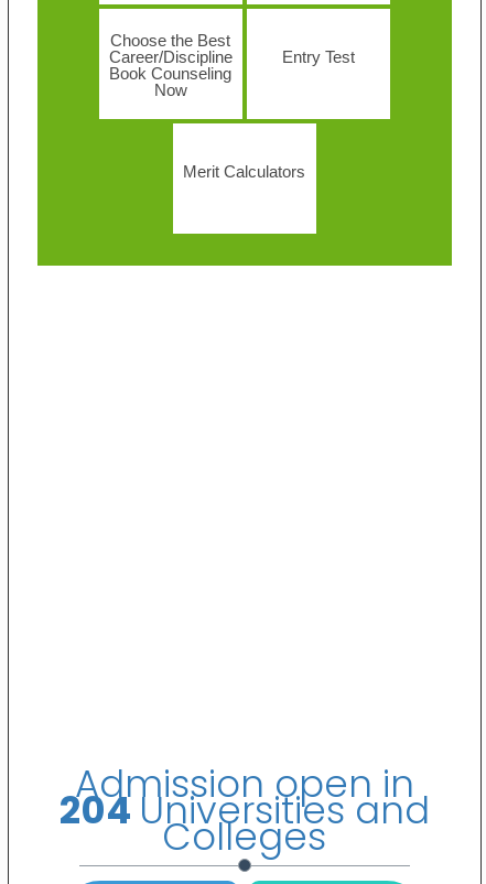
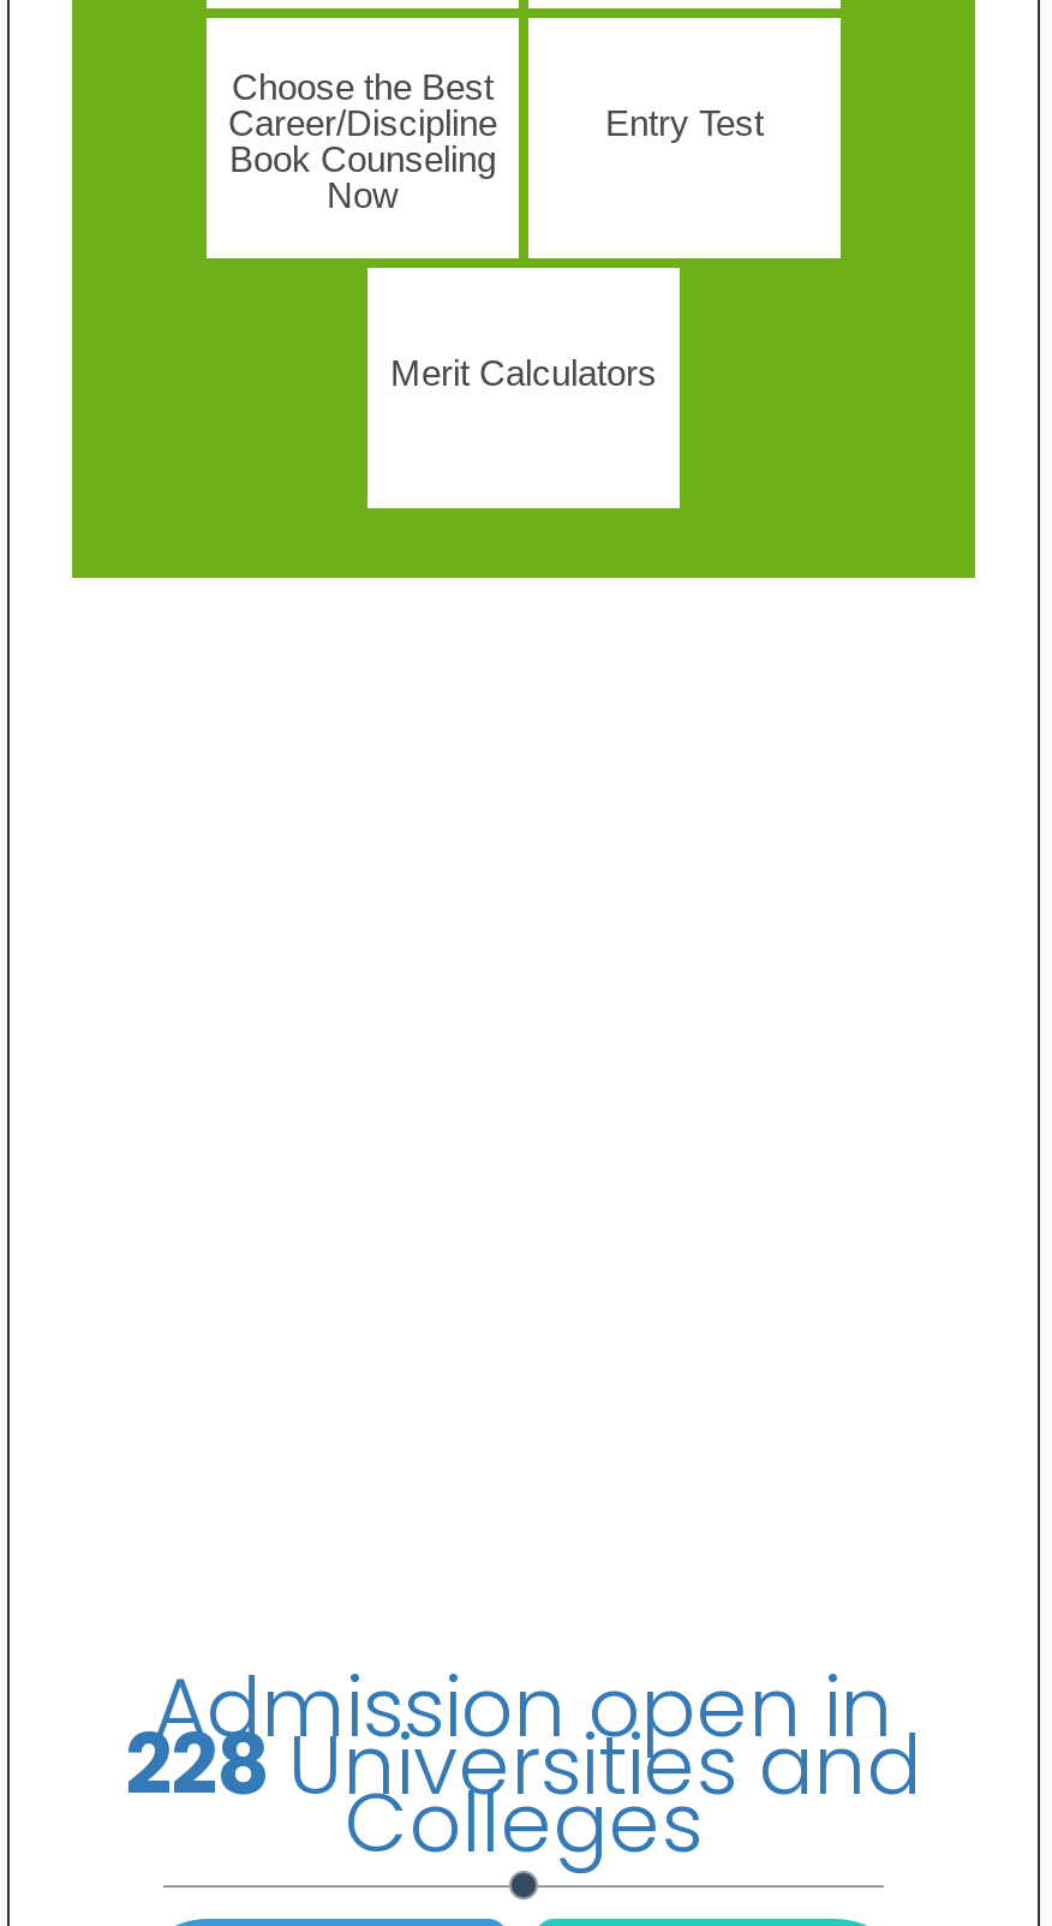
- 204Universities and
+ 228Universities and
